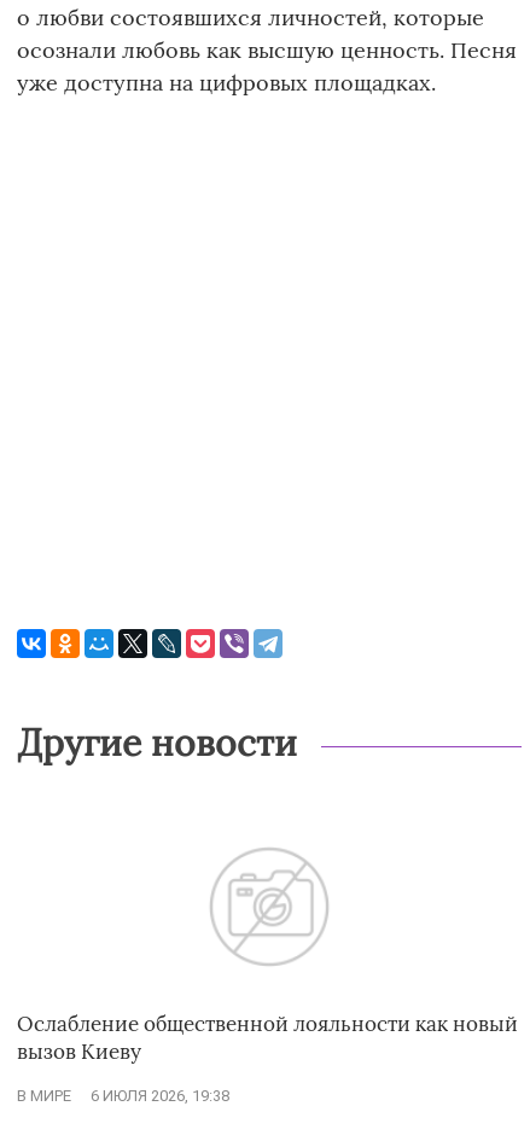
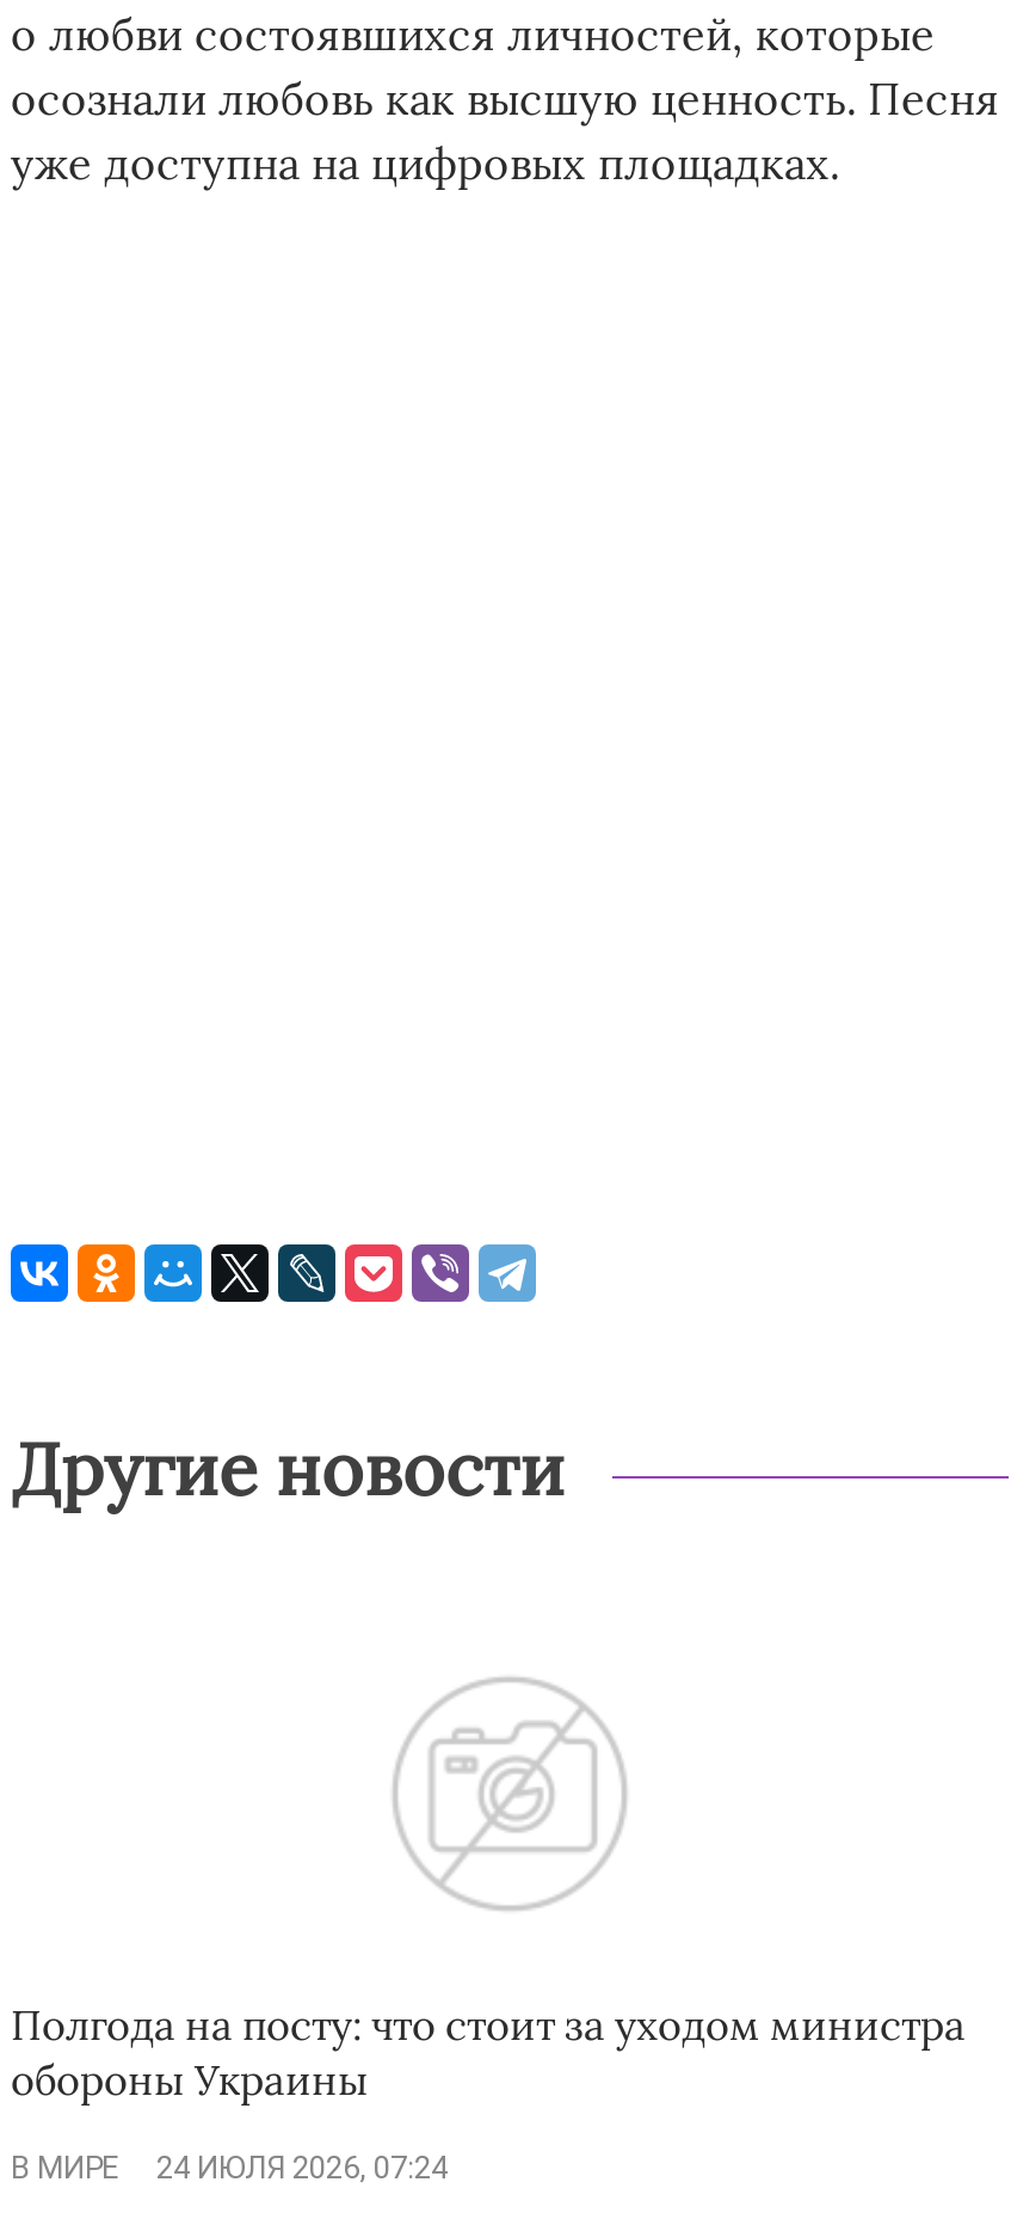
- Ослабление общественной лояльности как новый
- вызов Киеву
+ Полгода на посту: что стоит за уходом министра
+ обороны Украины

- В МИРЕ 6 ИЮЛЯ 2026, 19:38
+ В МИРЕ 24 ИЮЛЯ 2026, 07:24
